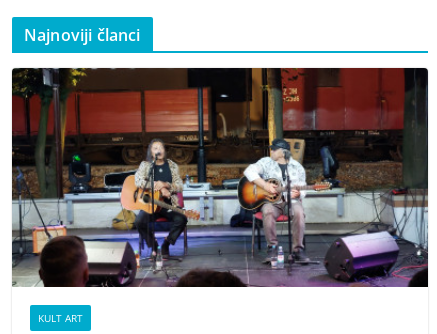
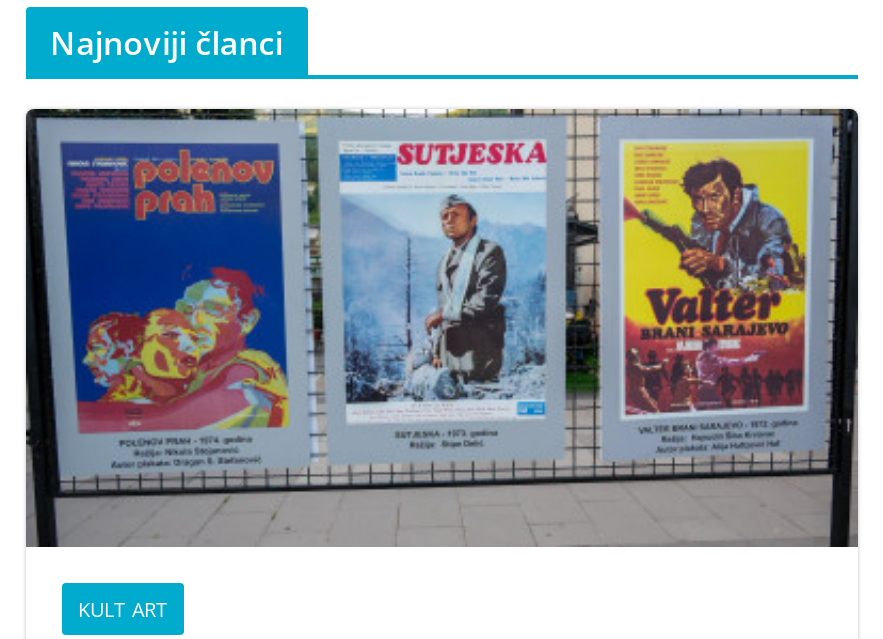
- [image]
+ [image]
